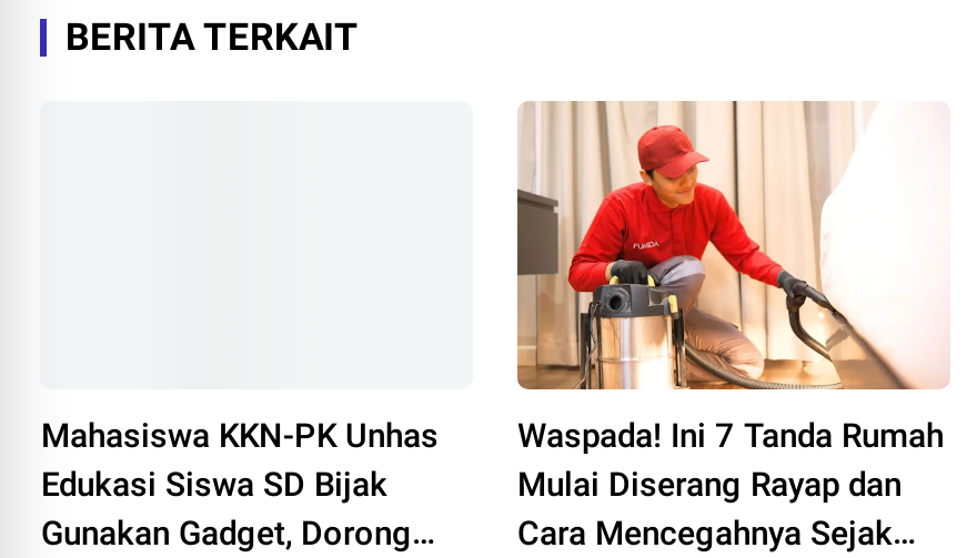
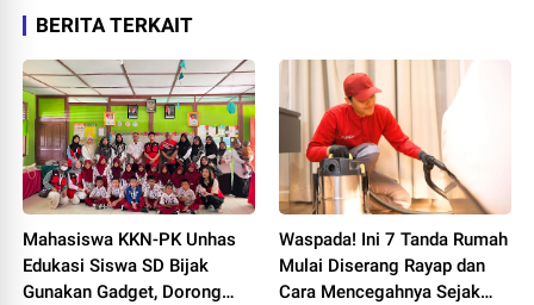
+ [image]
